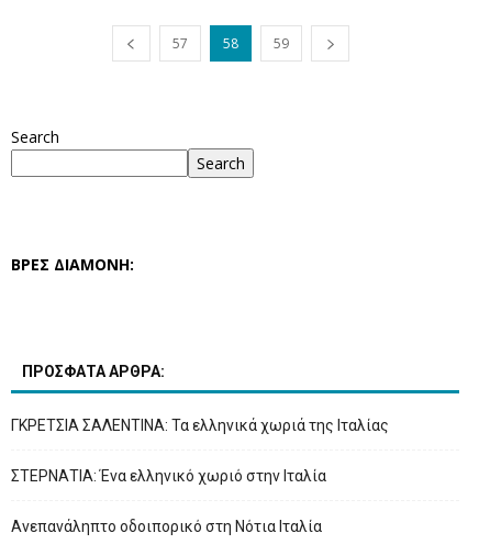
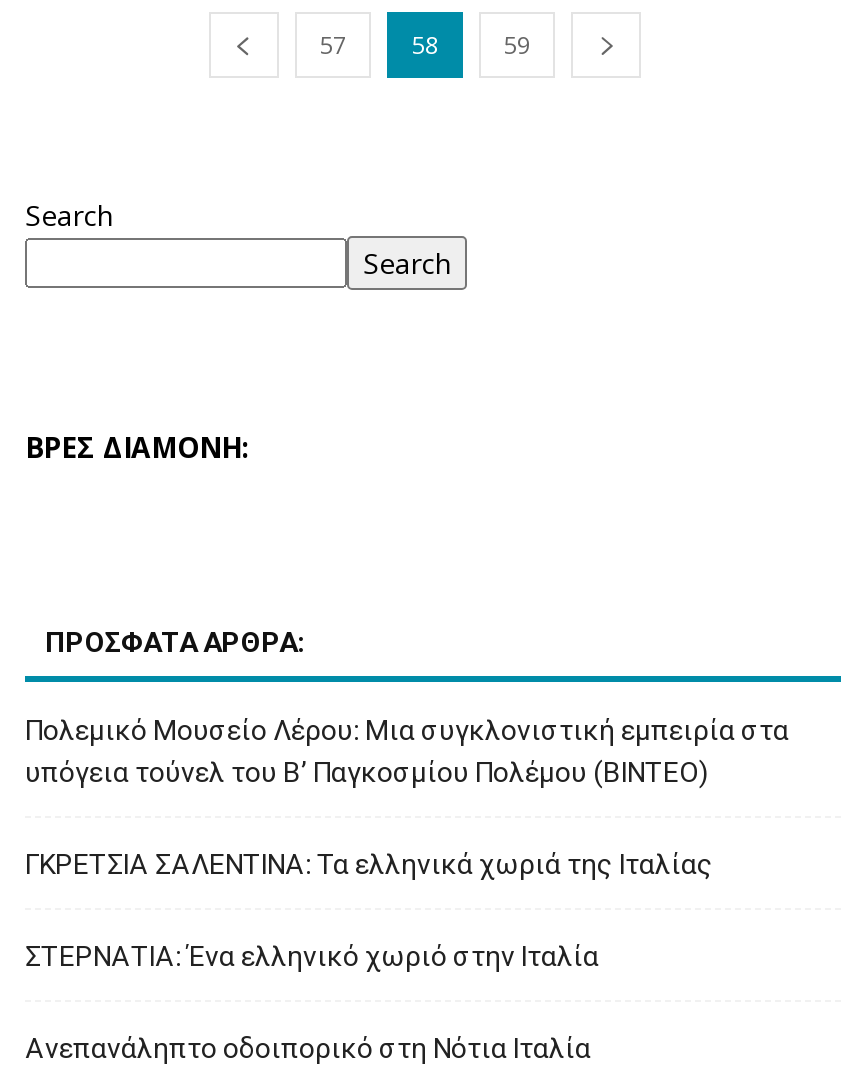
+ Πολεμικό Μουσείο Λέρου: Μια συγκλονιστική εμπειρία στα
+ υπόγεια τούνελ του Β’ Παγκοσμίου Πολέμου (ΒΙΝΤΕΟ)
